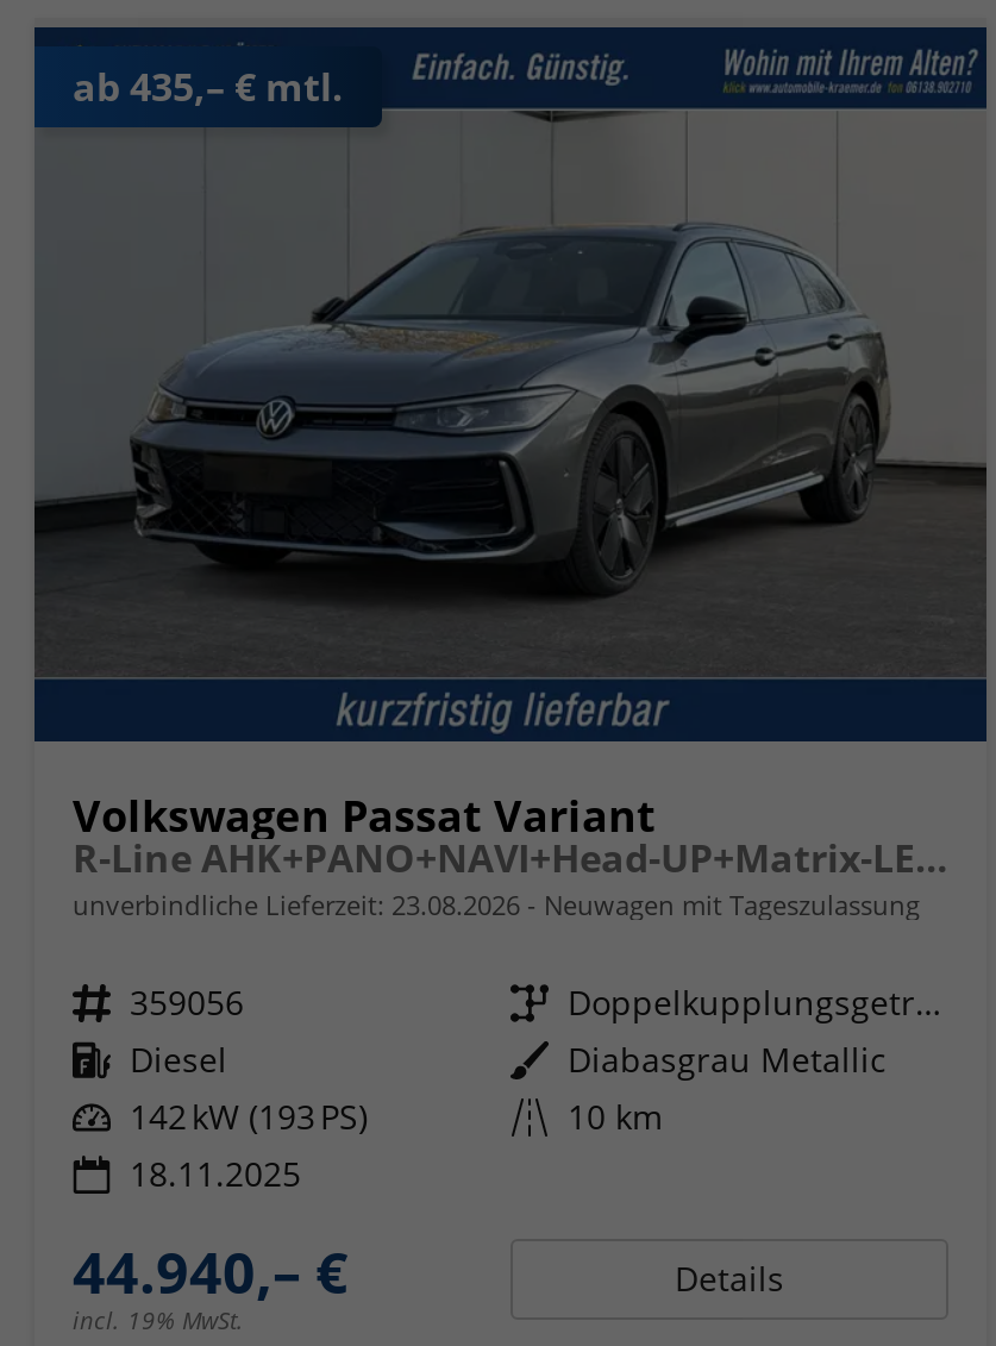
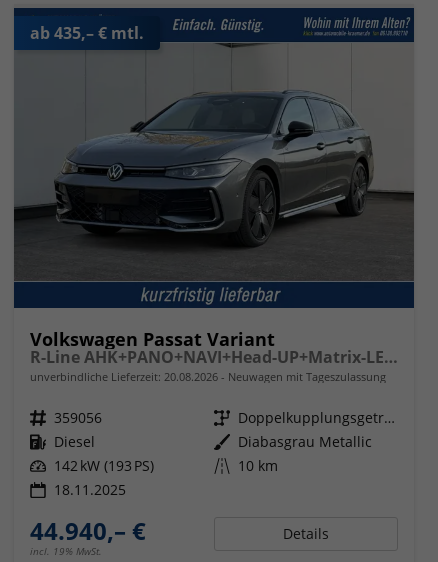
- unverbindliche Lieferzeit: 23.08.2026 Neuwagen mit Tageszulassung
+ unverbindliche Lieferzeit: 20.08.2026 Neuwagen mit Tageszulassung
